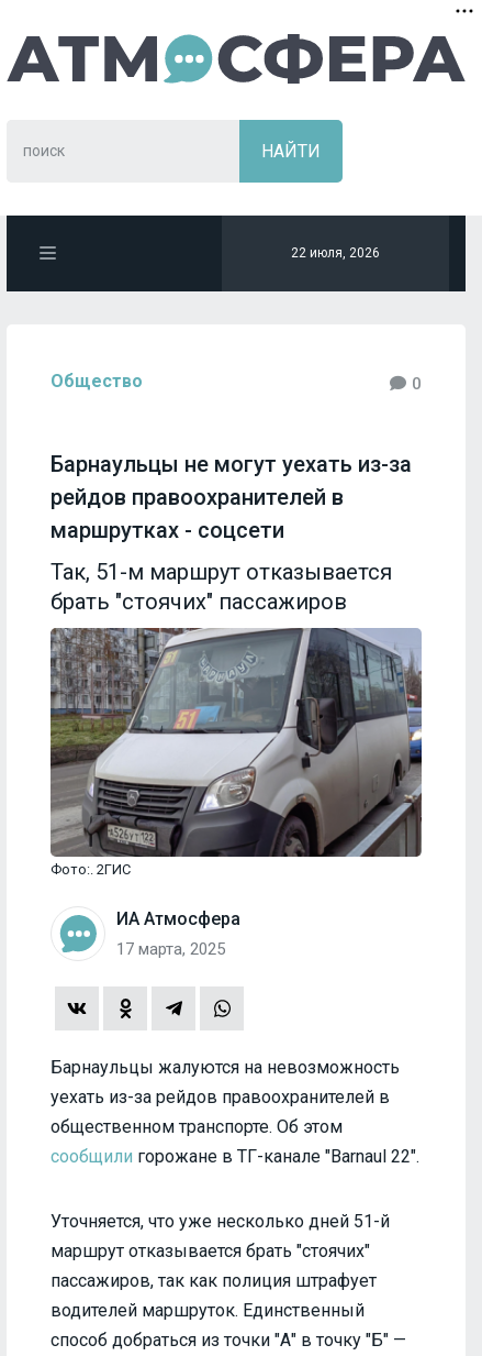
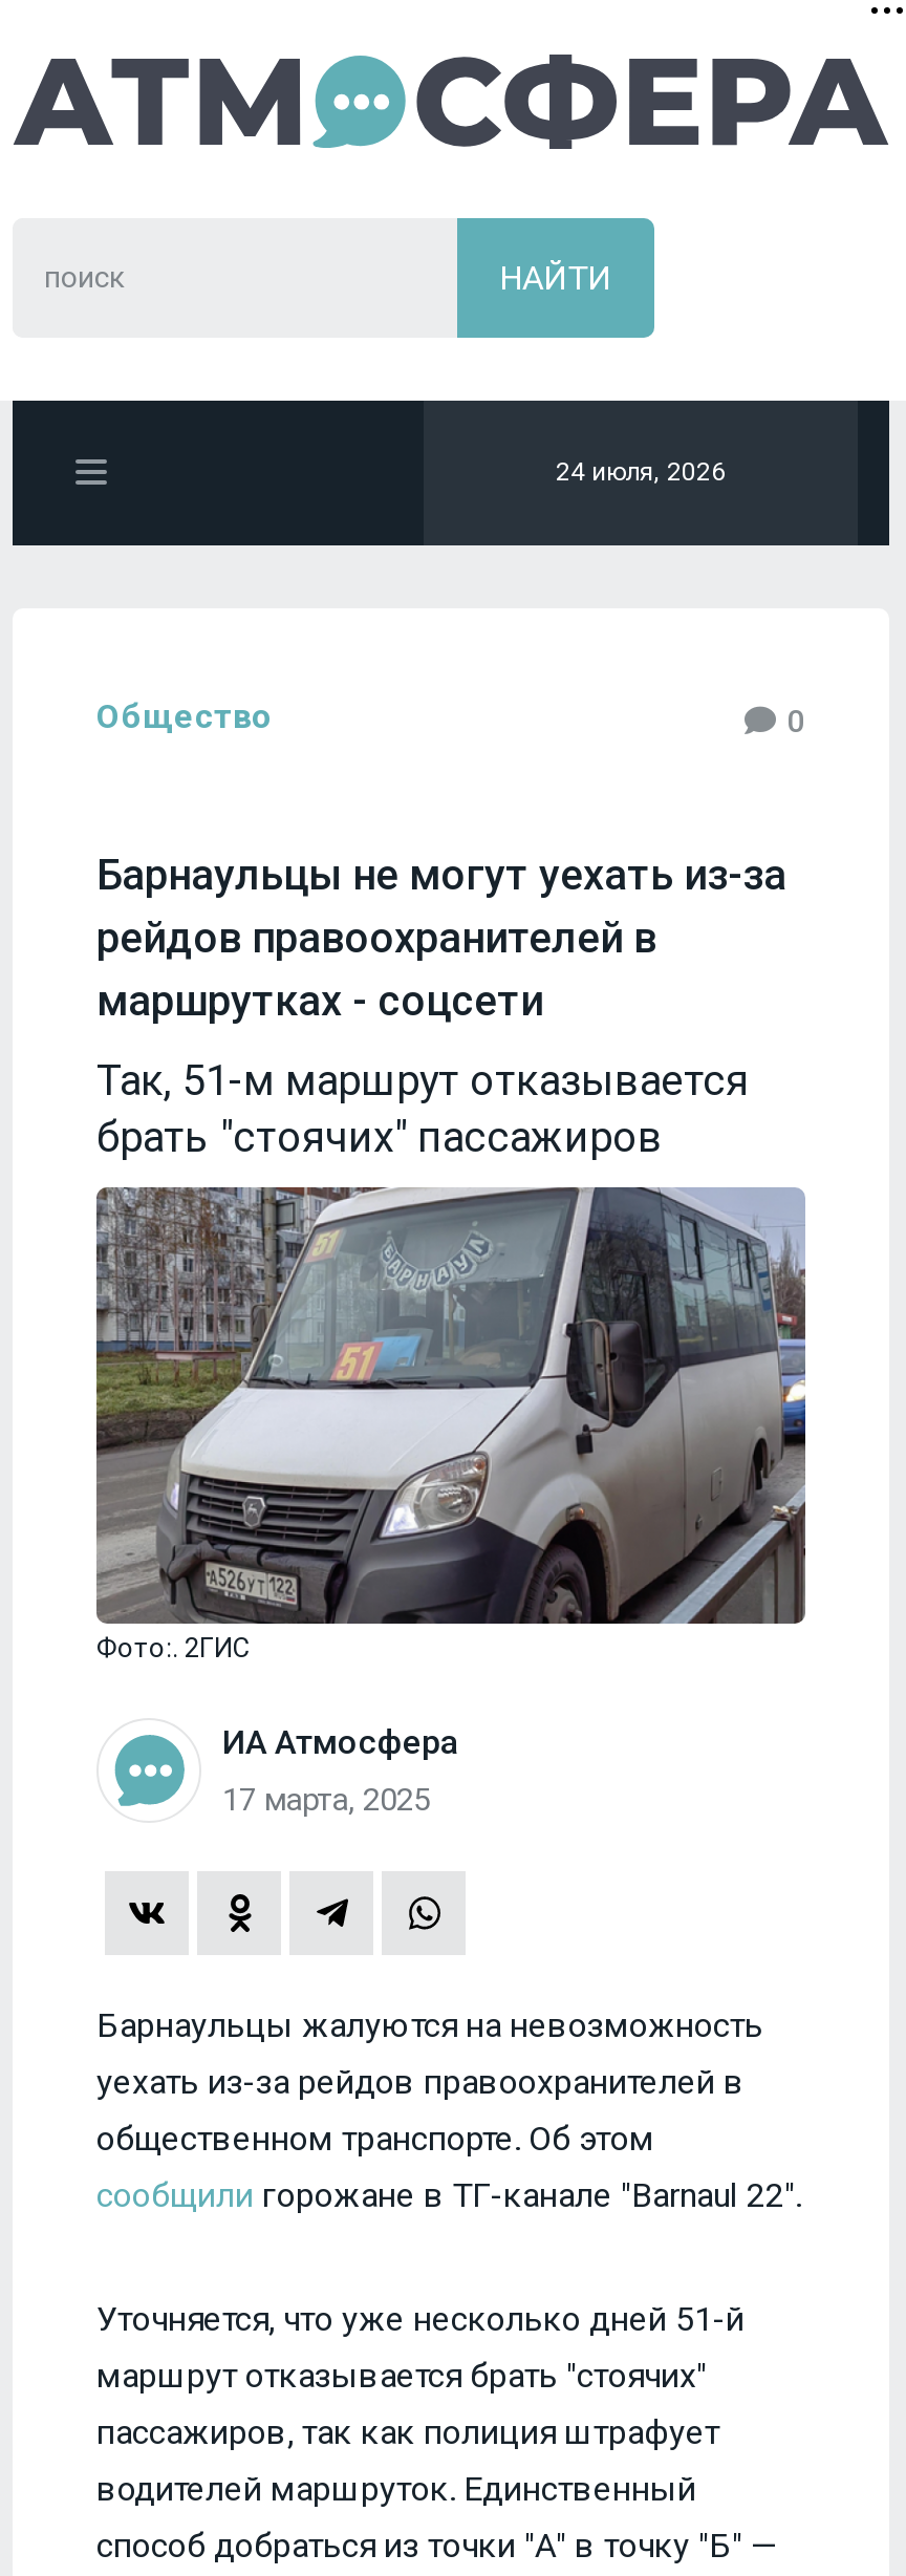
- 22 июля, 2026
+ 24 июля, 2026
